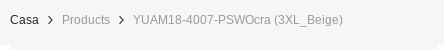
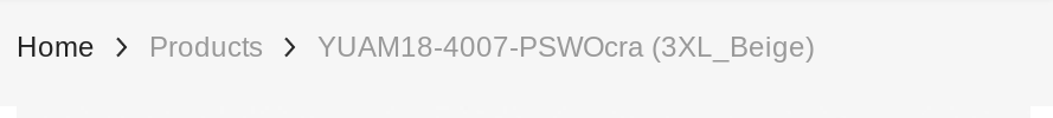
- Casa
+ Home
